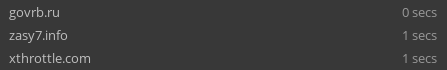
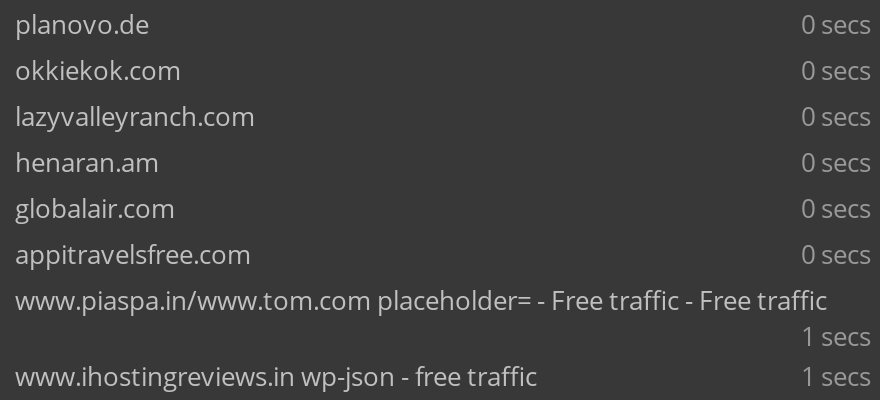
- govrb.ru
+ planovo.de

- zasy7.info
+ okkiekok.com
+ 0 secs
+ lazyvalleyranch.com
+ 0 secs
+ henaran.am
+ 0 secs
+ globalair.com
+ 0 secs
+ appitravelsfree.com
+ 0 secs
+ www.piaspa.in/www.tom.com placeholder= - Free traffic - Free traffic

- xthrottle.com
+ www.ihostingreviews.in wp-json - free traffic
